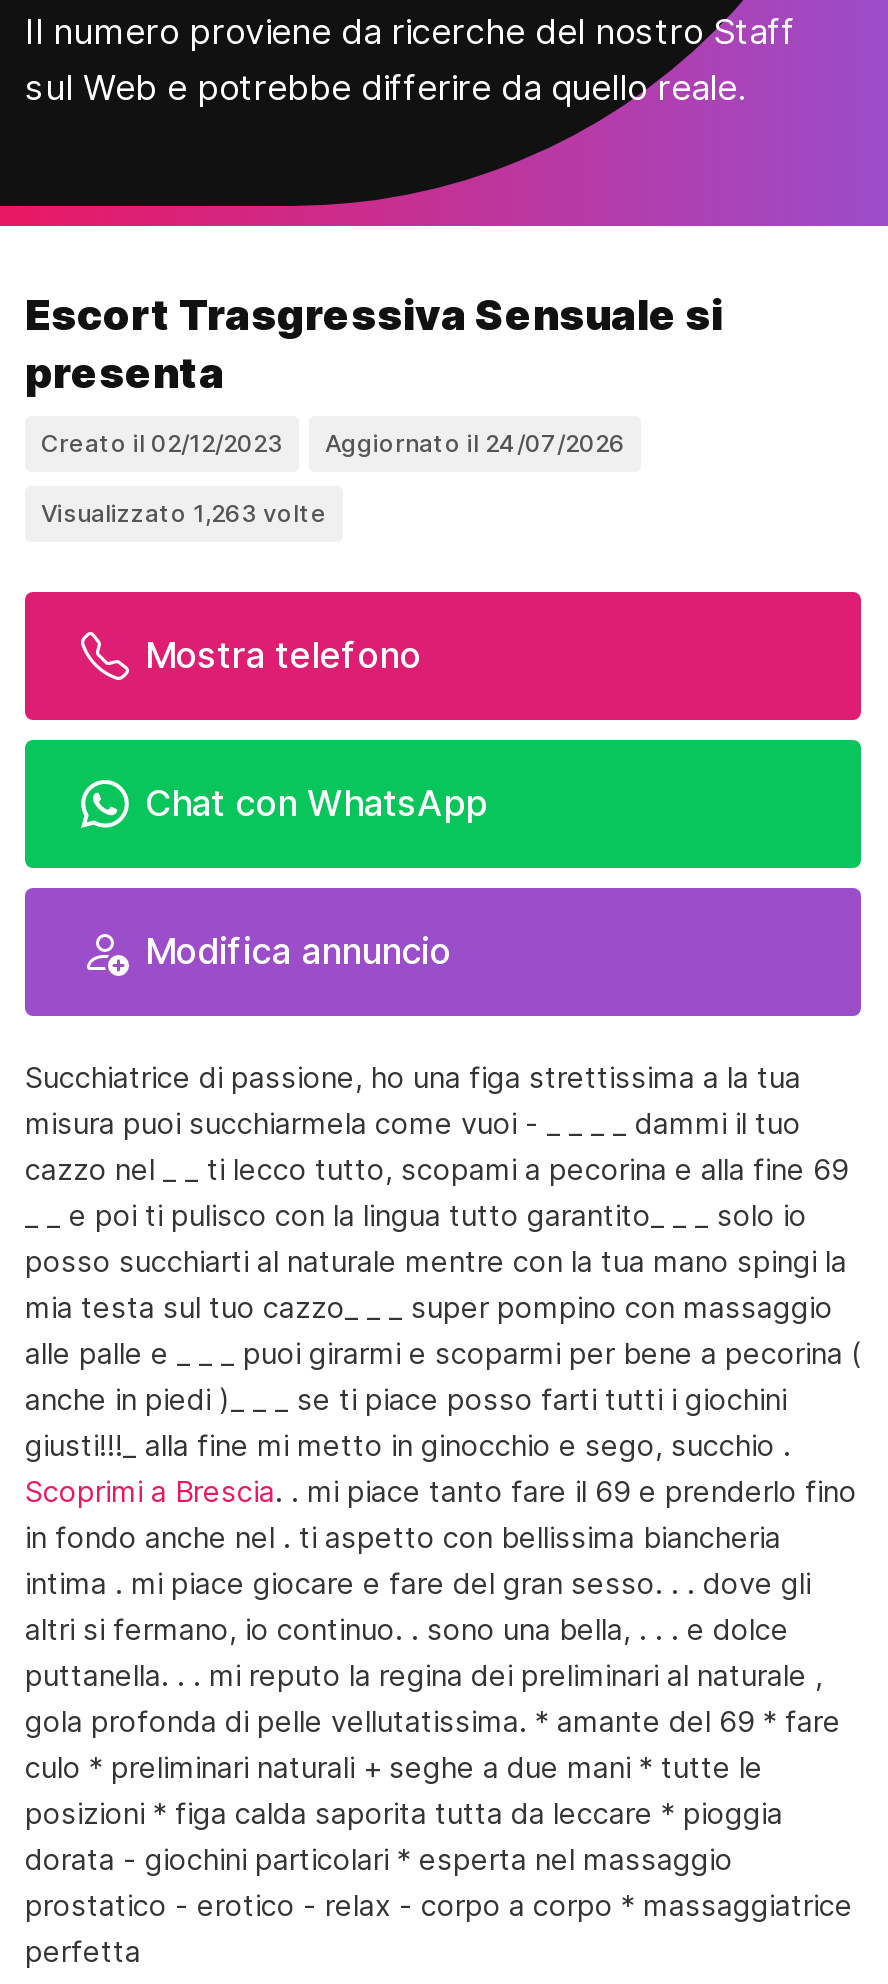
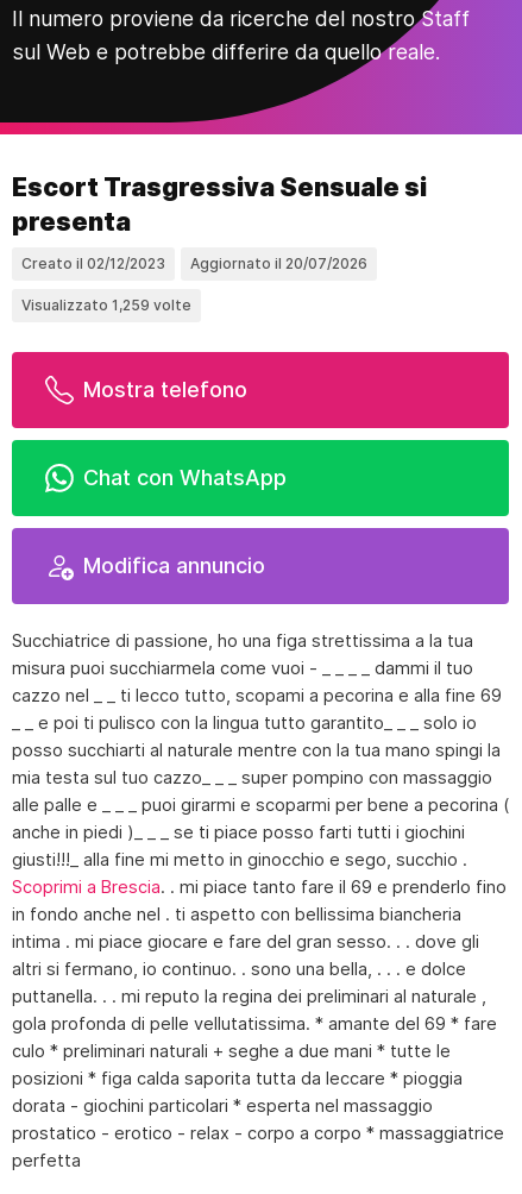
- Aggiornato il 24/07/2026
+ Aggiornato il 20/07/2026

- Visualizzato 1,263 volte
+ Visualizzato 1,259 volte
